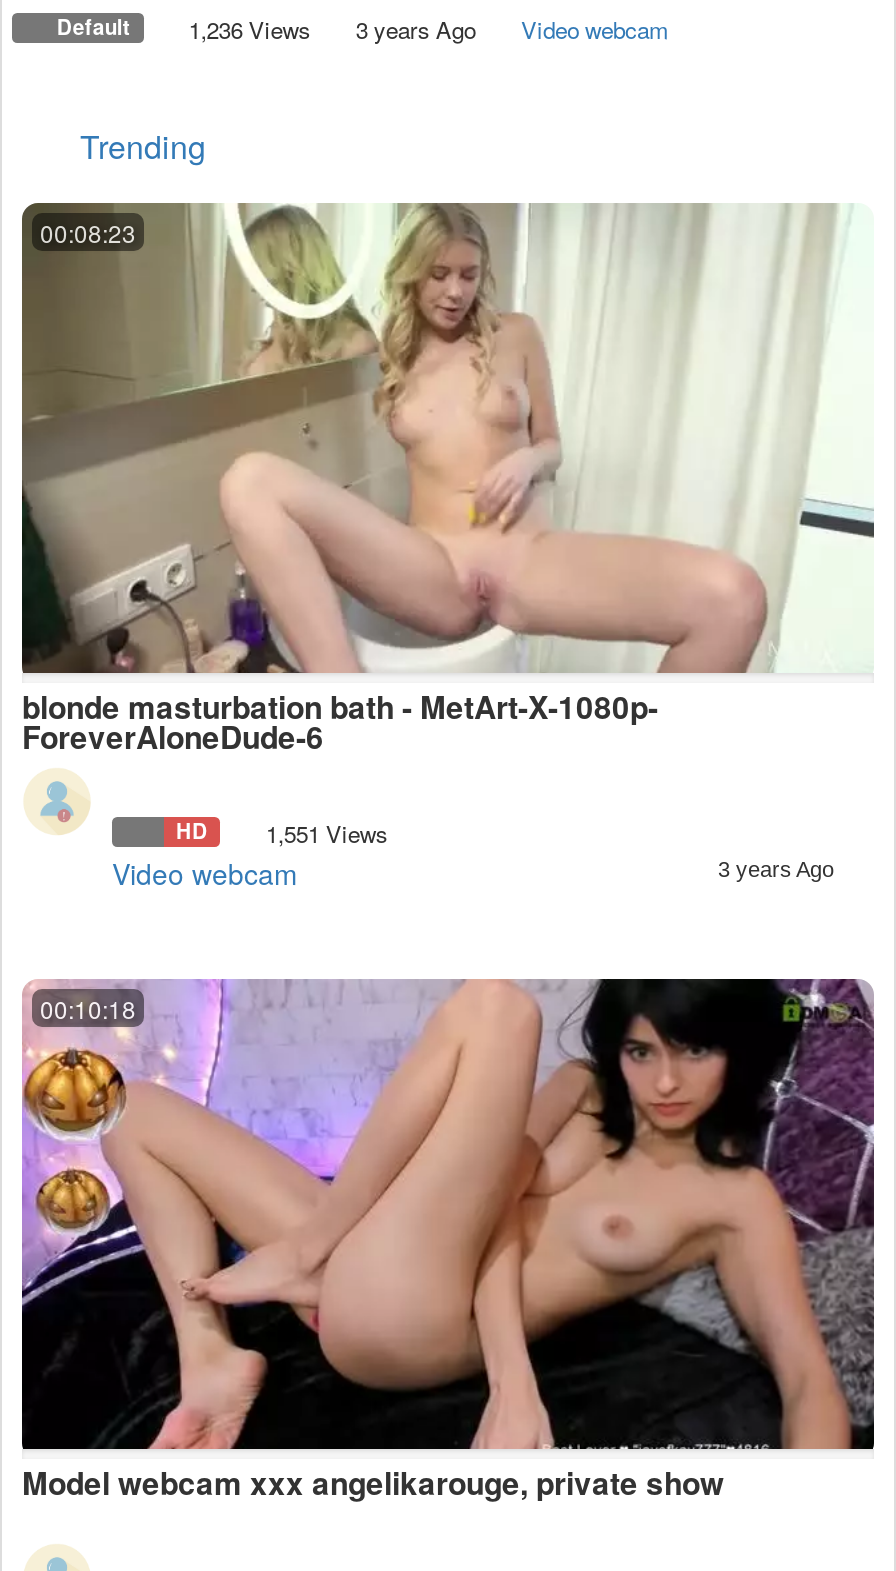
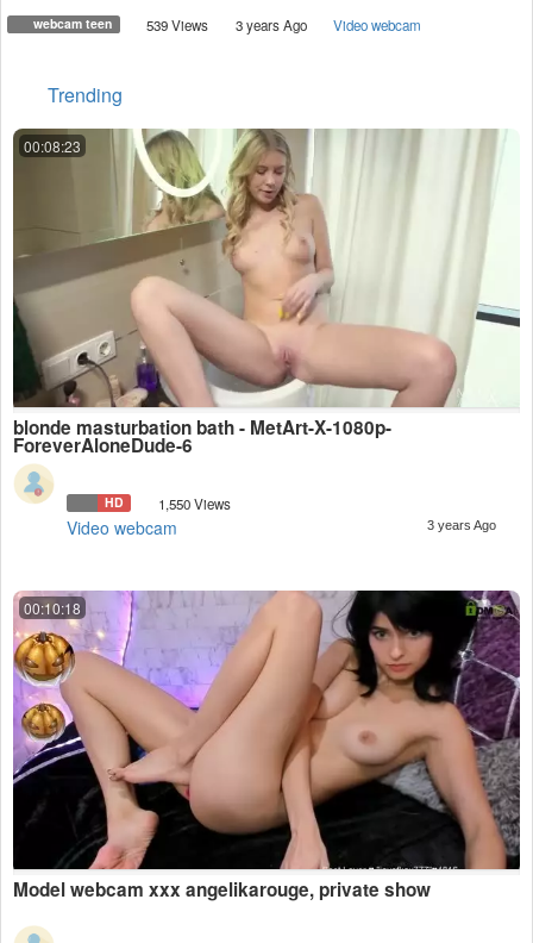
- Default
- 1,236 Views
+ webcam teen
+ 539 Views

- HD 1,551 Views
+ HD 1,550 Views
